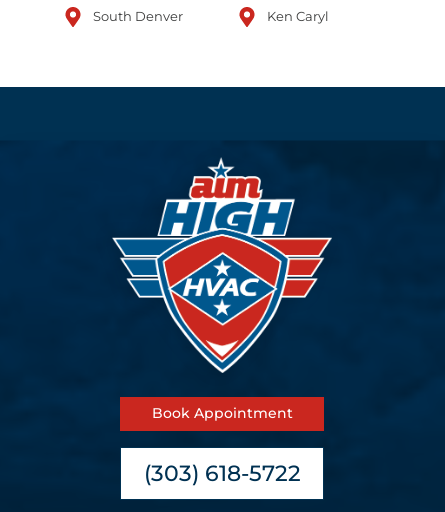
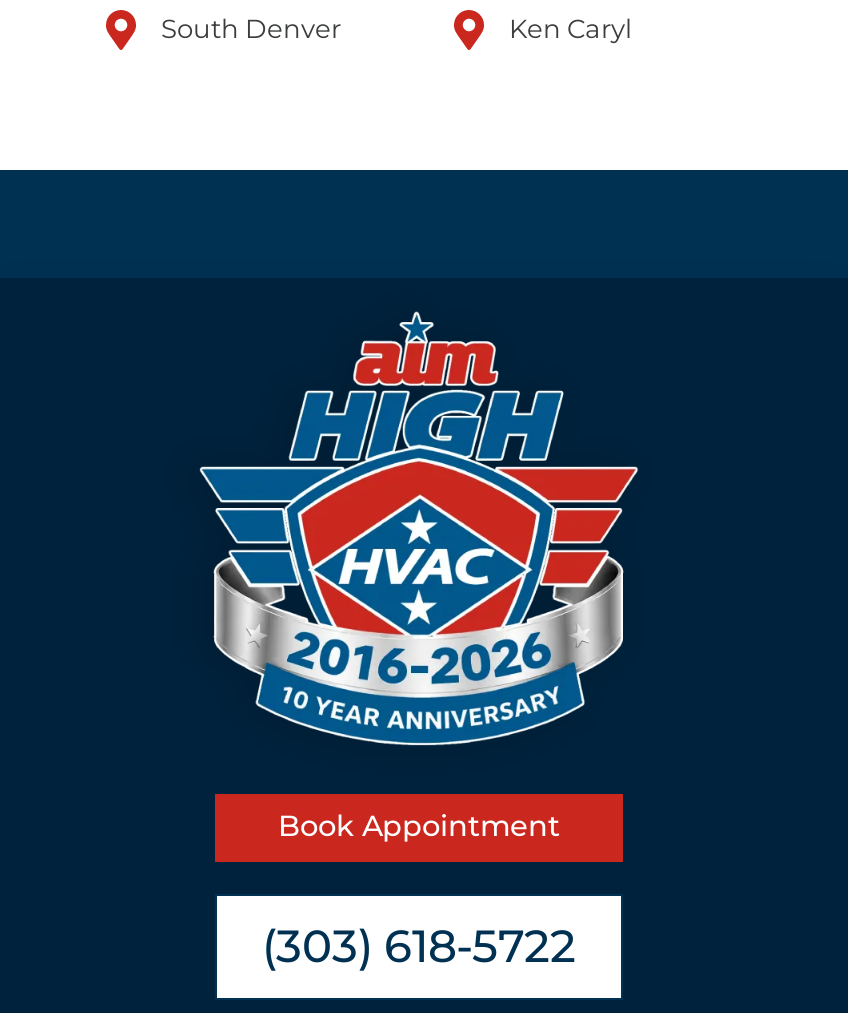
- [image]
+ [image]
